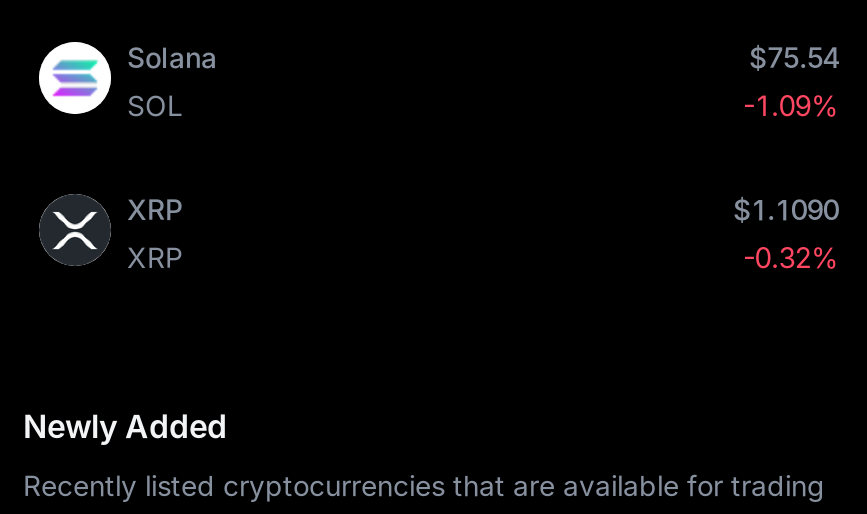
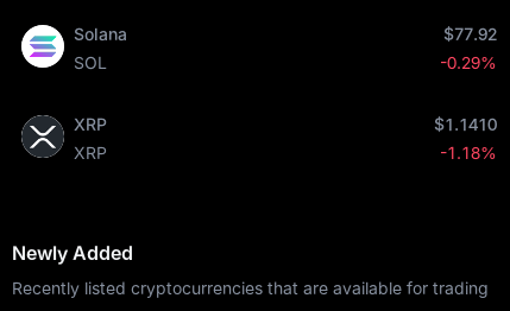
- $75.54
+ $77.92

- -1.09%
+ -0.29%

- $1.1090
+ $1.1410

- -0.32%
+ -1.18%
